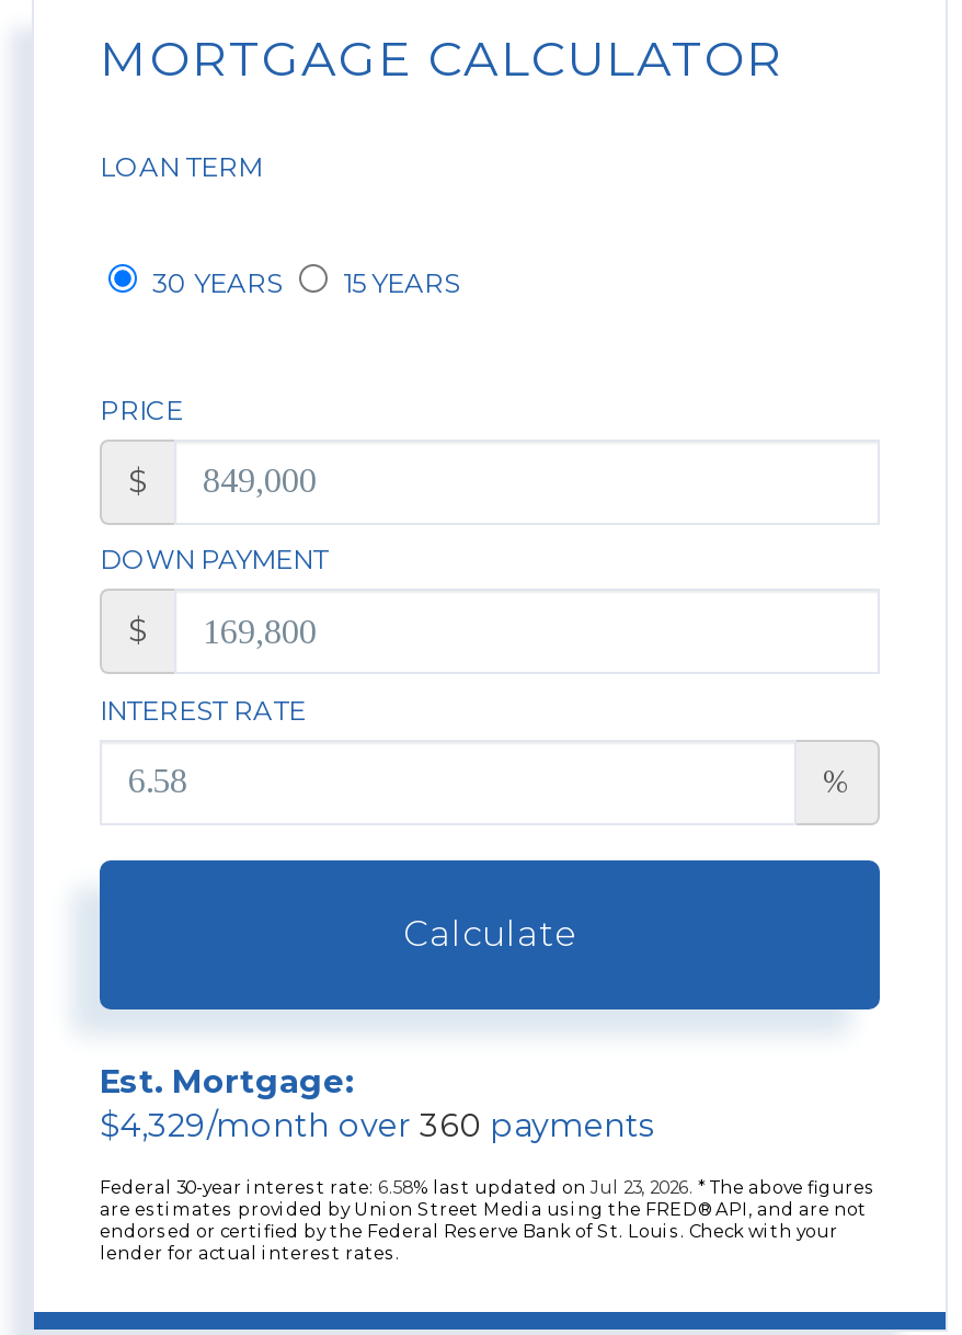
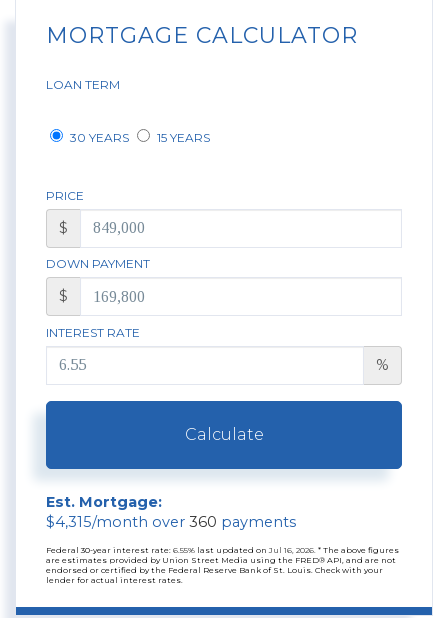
- $4,329/month over 360 payments
+ $4,315/month over 360 payments

- Federal 30-year interest rate: 6.58% last updated on Jul 23, 2026. * The above figures
+ Federal 30-year interest rate: 6.55% last updated on Jul 16, 2026. * The above figures
